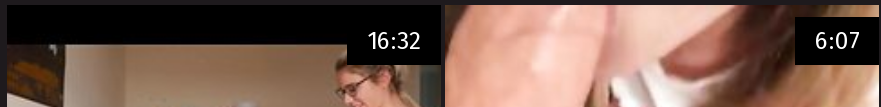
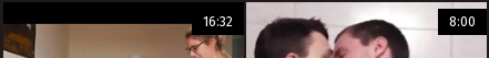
- 6:07
+ 8:00
